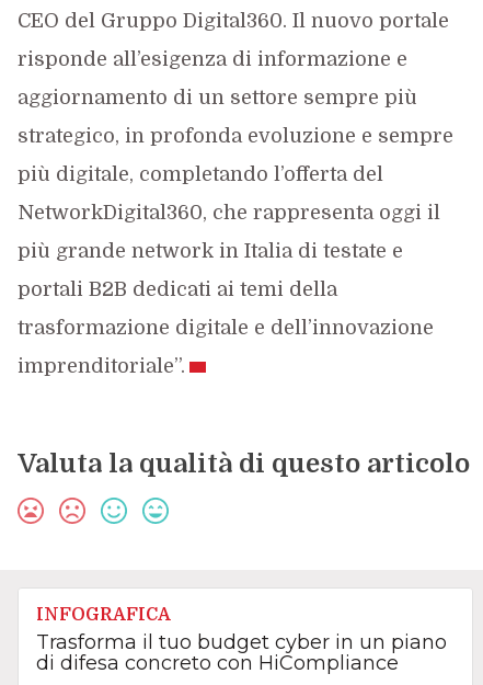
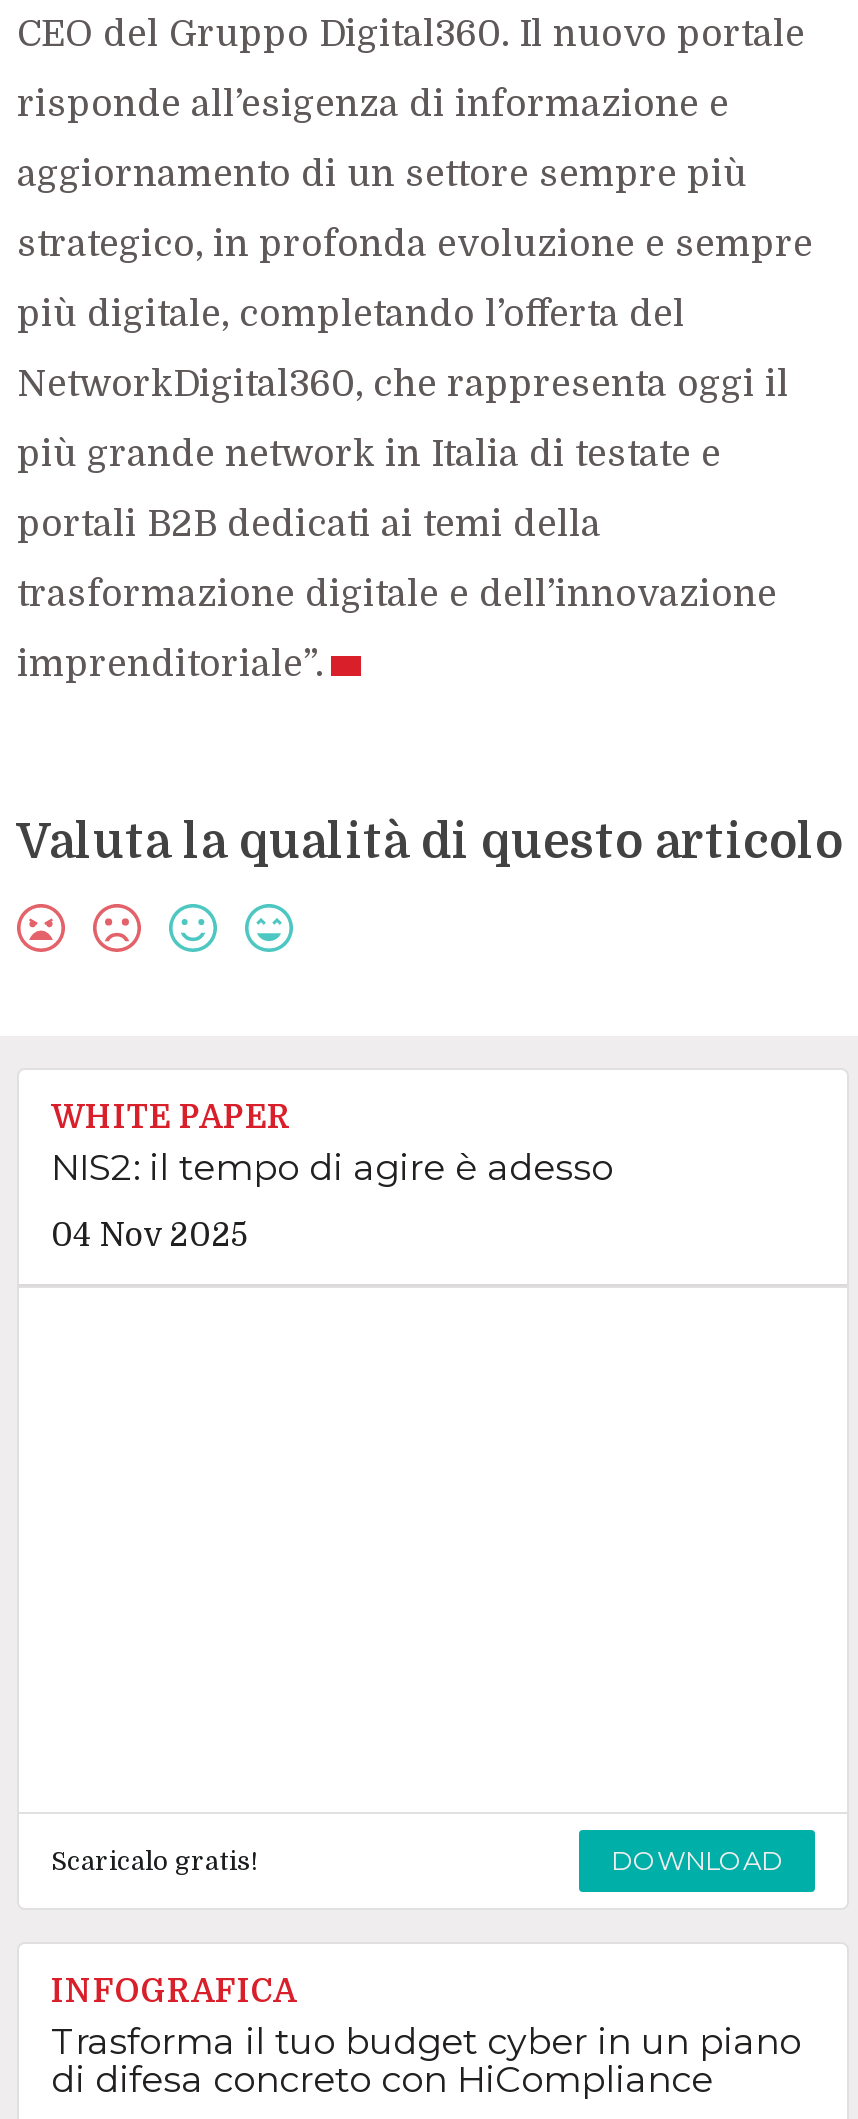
+ WHITE PAPER
+ NIS2: il tempo di agire è adesso
+ 04 Nov 2025

+ Scaricalo gratis!
+ DOWNLOAD
